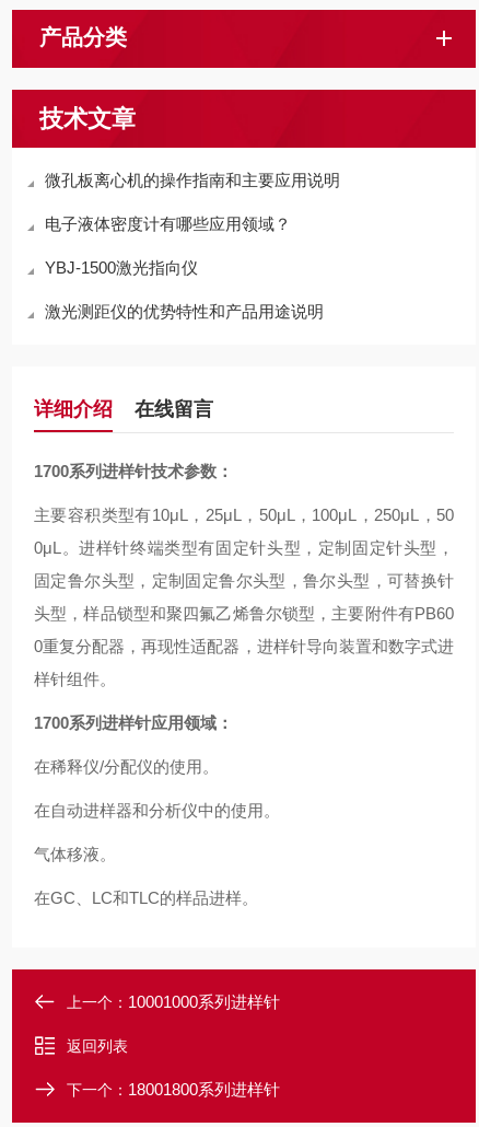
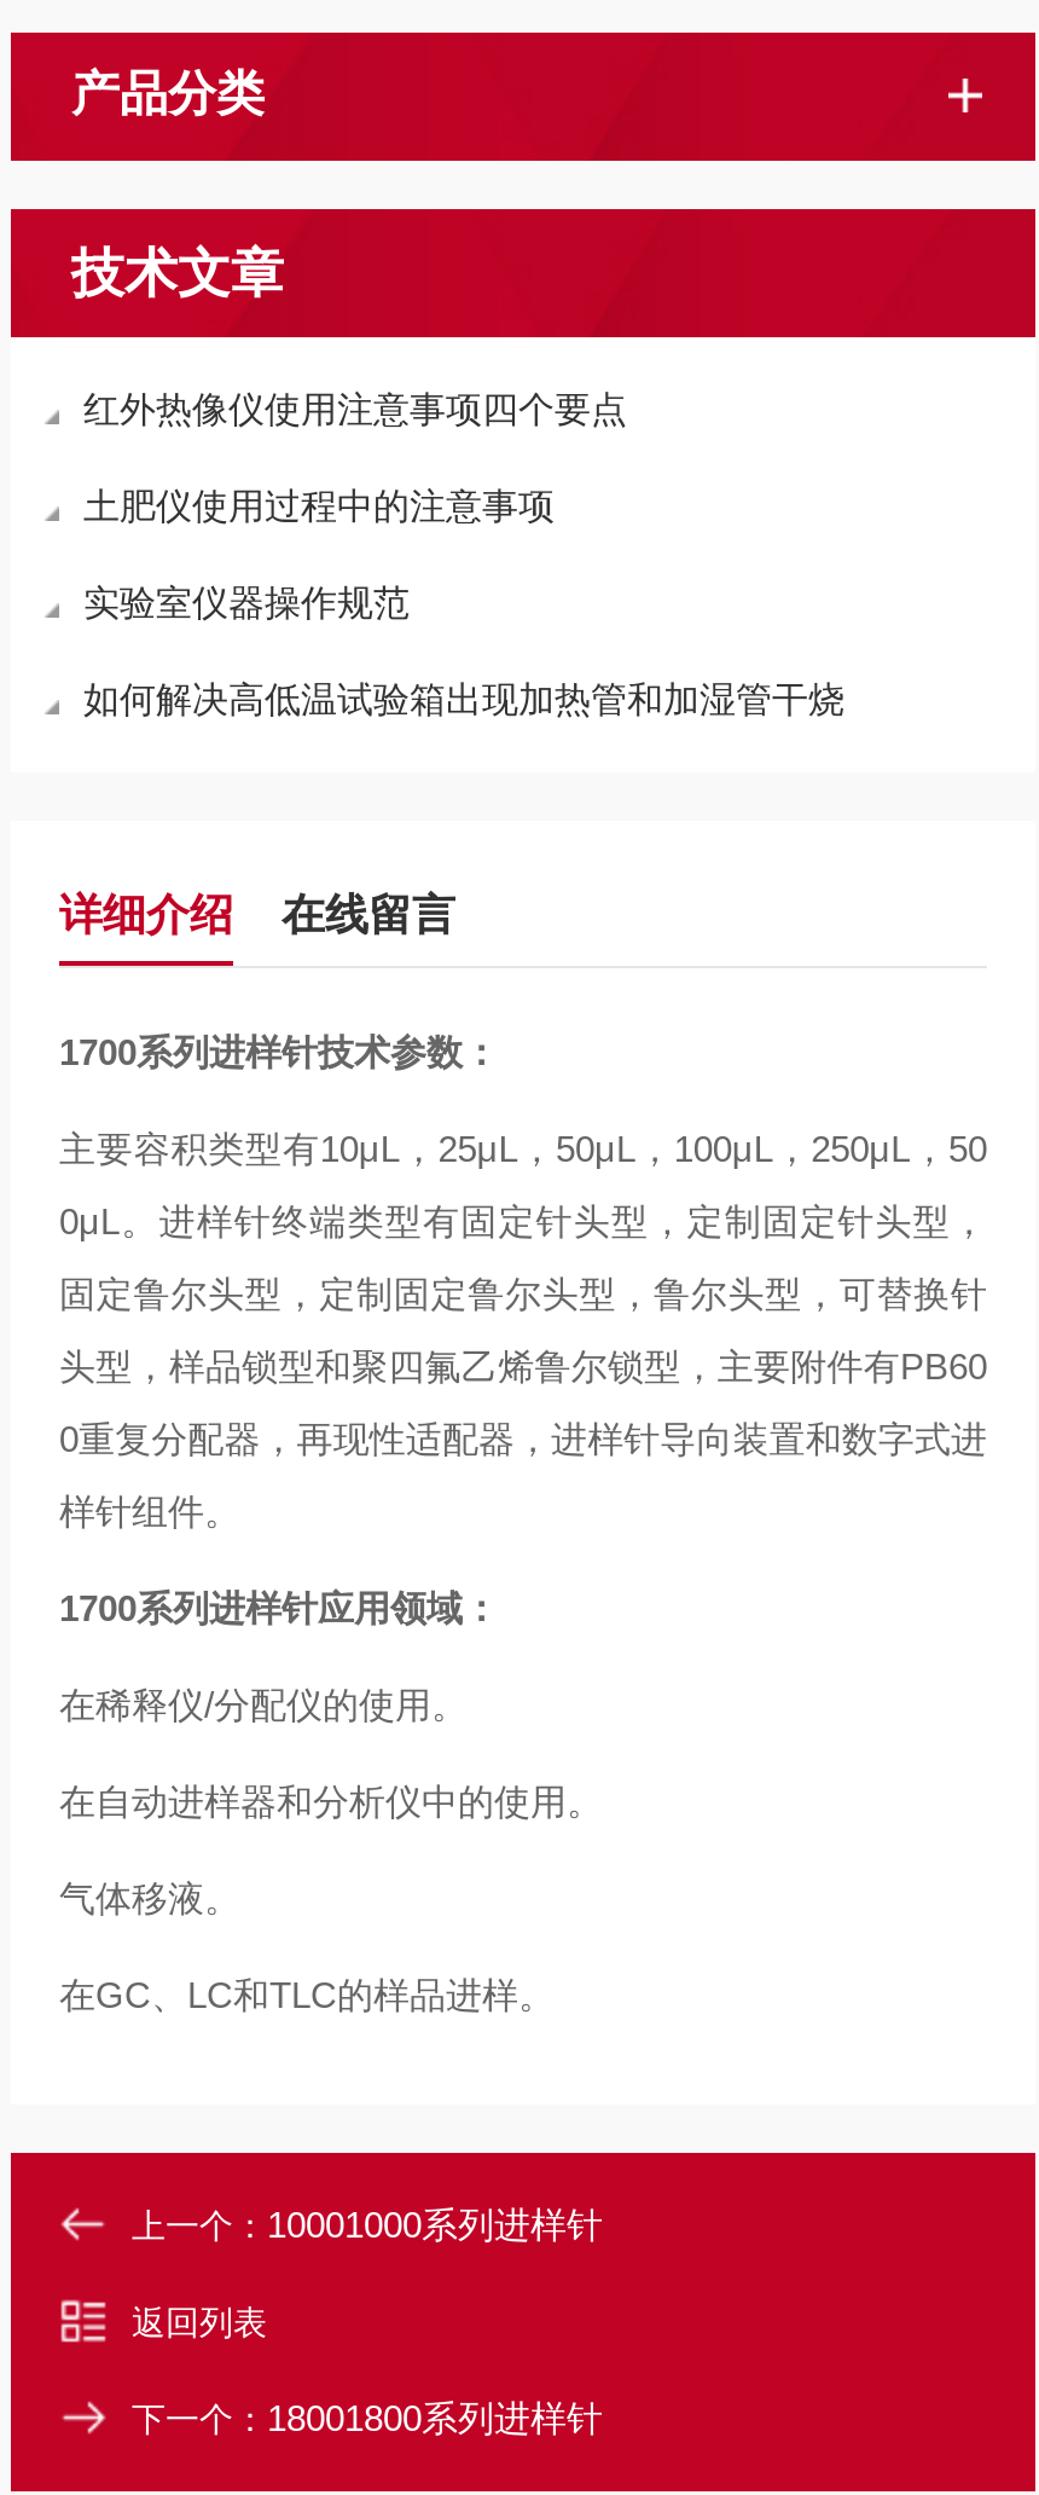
- 微孔板离心机的操作指南和主要应用说明
+ 红外热像仪使用注意事项四个要点

- 电子液体密度计有哪些应用领域？
+ 土肥仪使用过程中的注意事项

- YBJ-1500激光指向仪
+ 实验室仪器操作规范

- 激光测距仪的优势特性和产品用途说明
+ 如何解决高低温试验箱出现加热管和加湿管干烧
